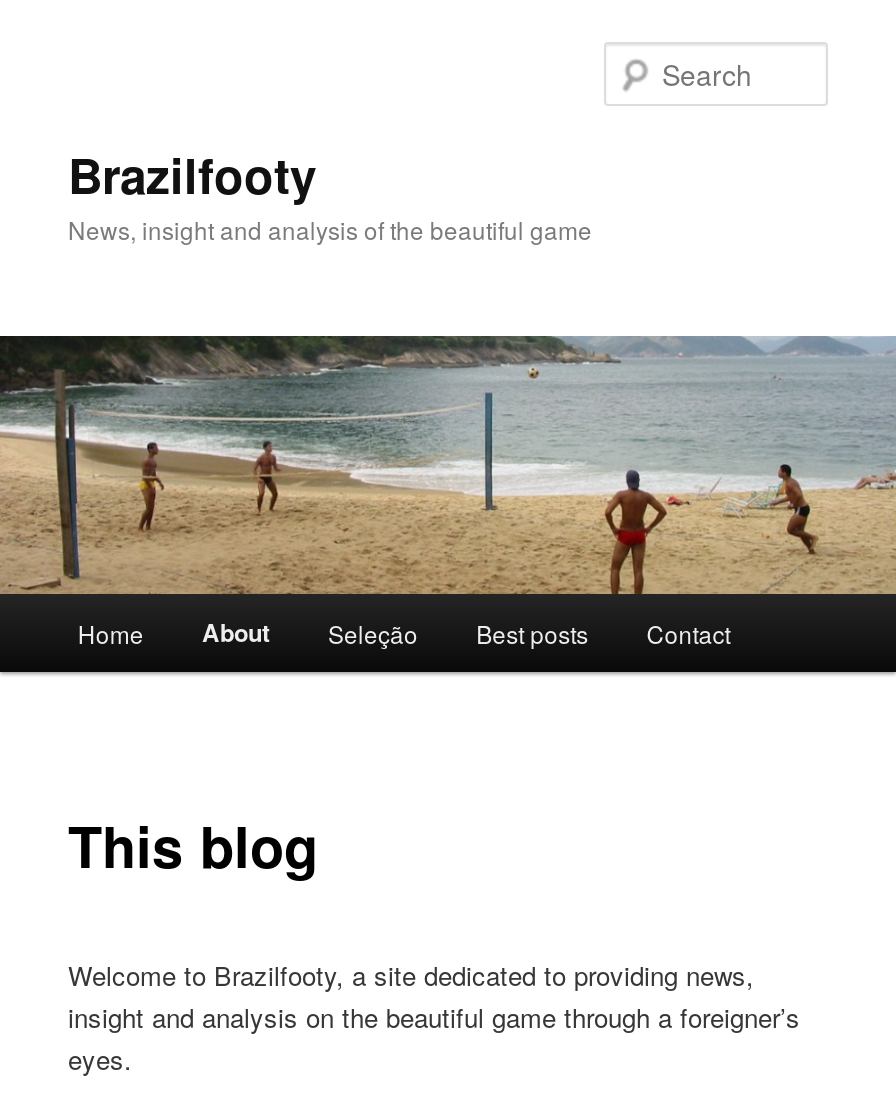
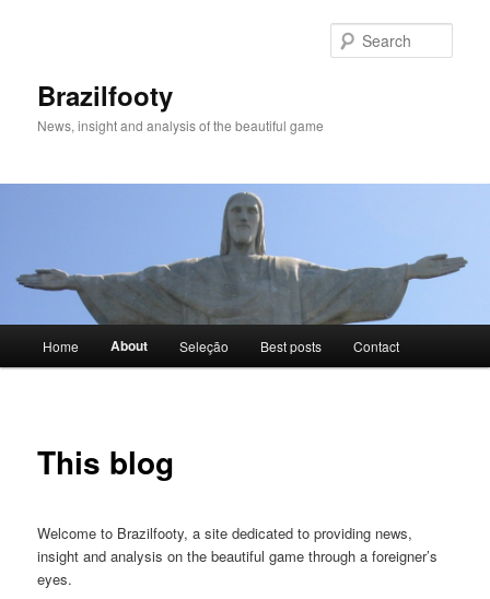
- [image]
+ [image]
